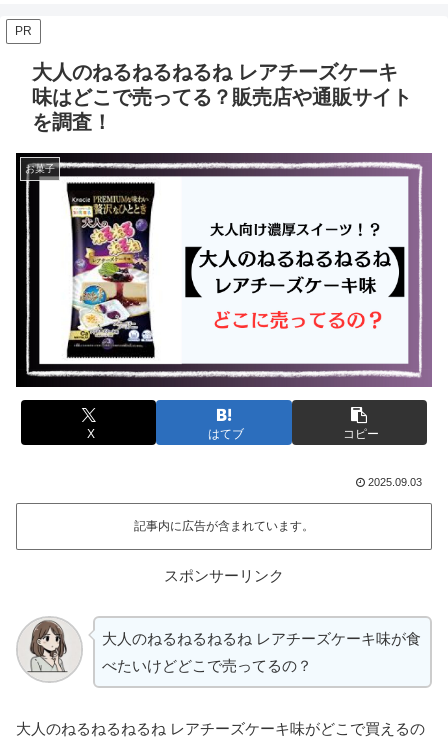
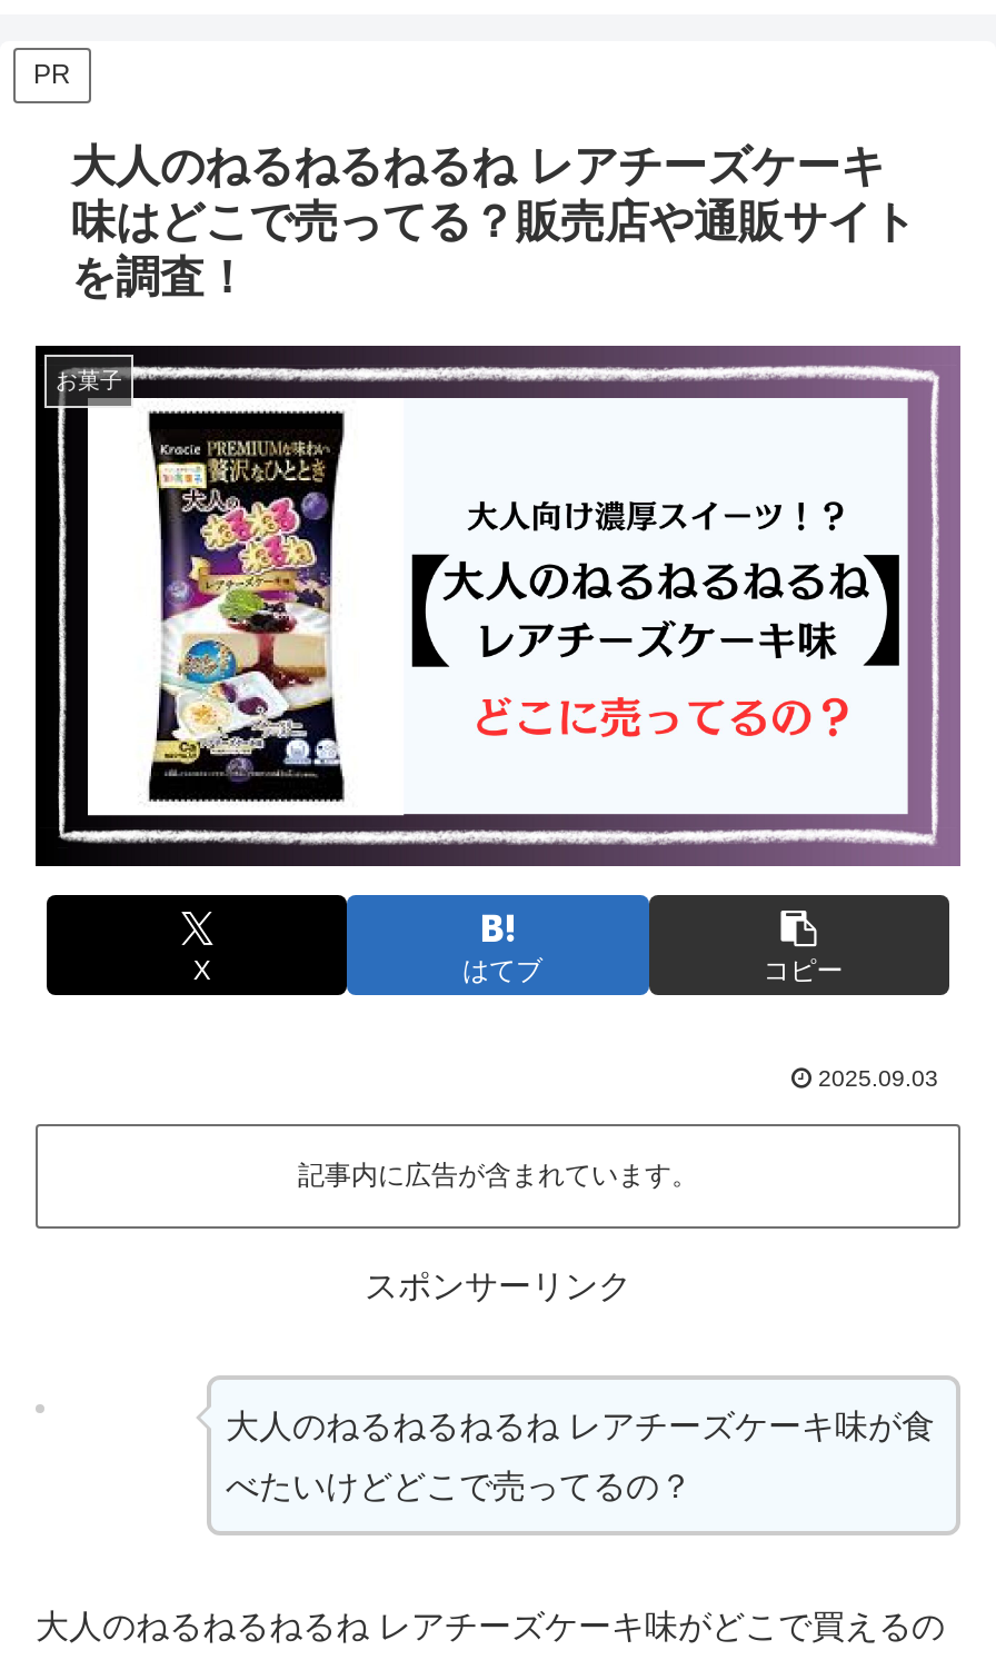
- [image]
